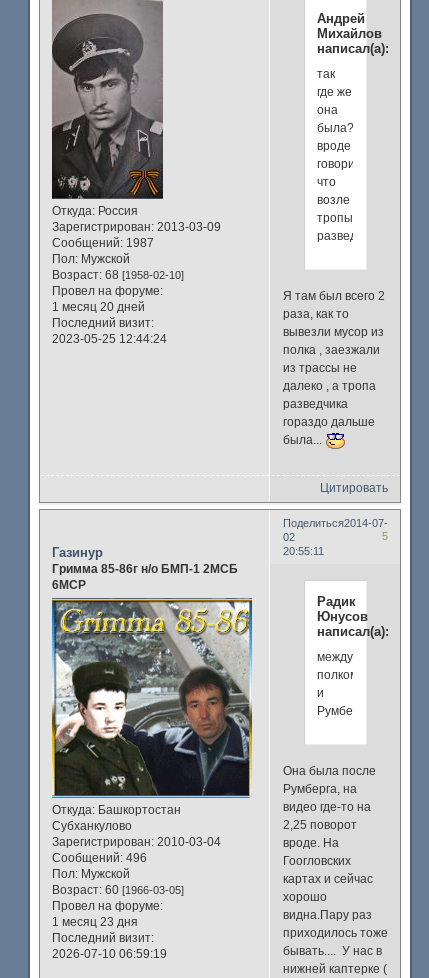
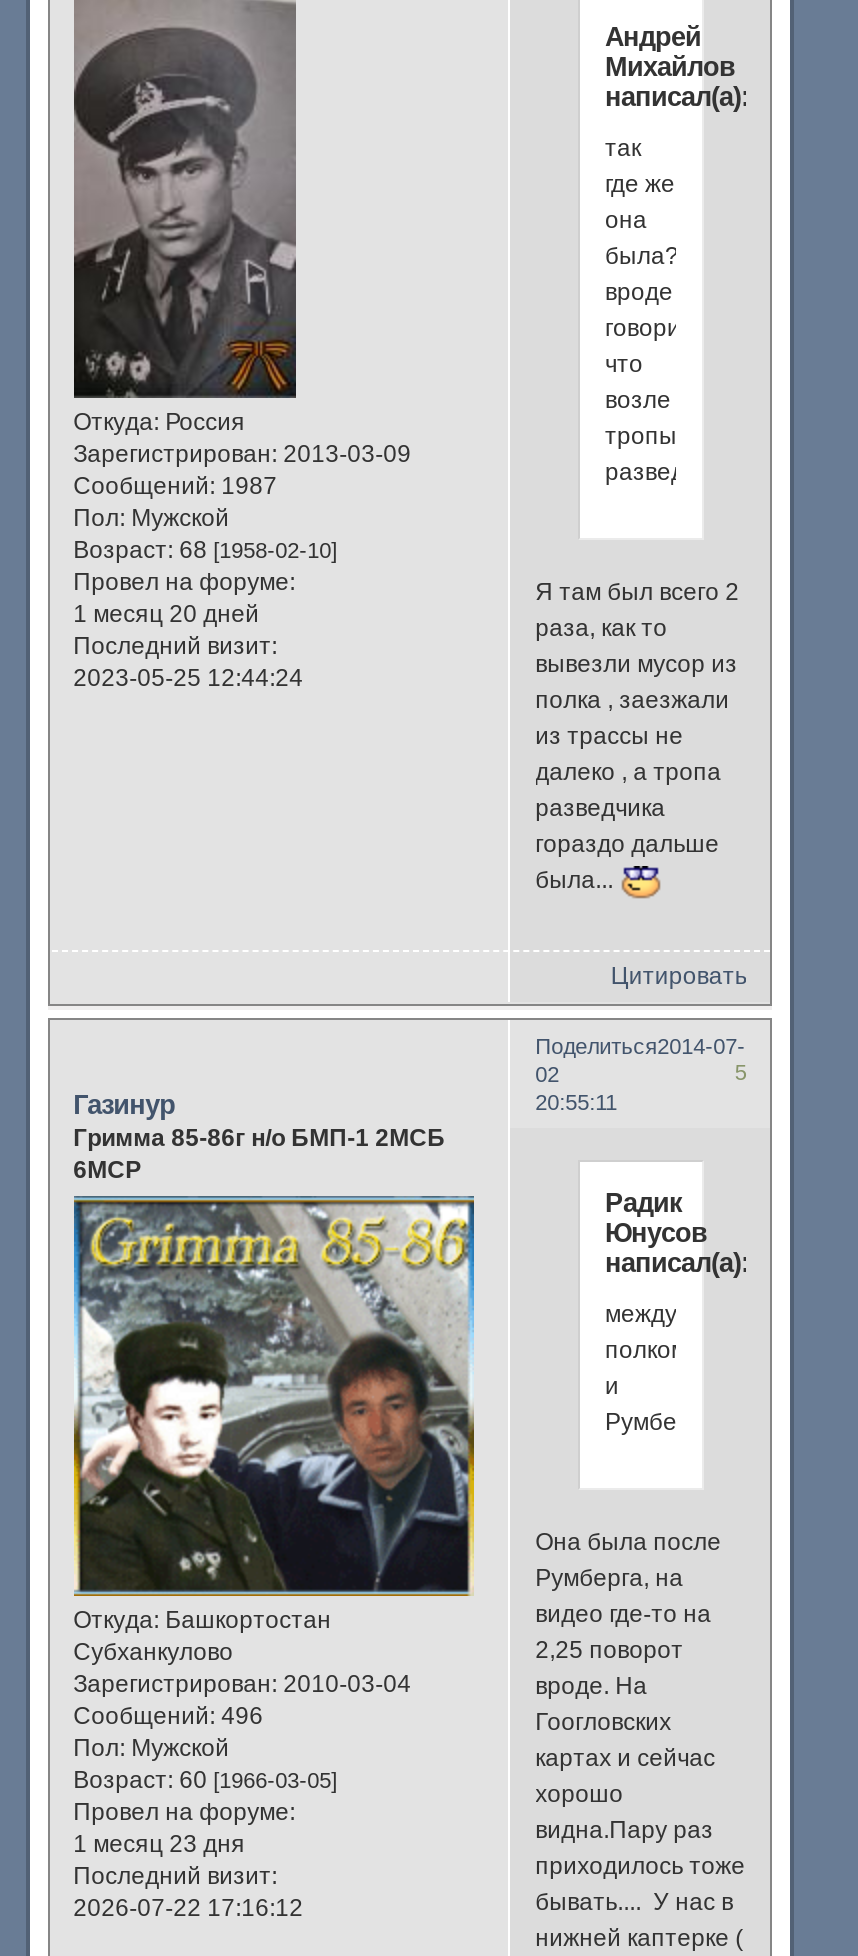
- 2026-07-10 06:59:19
+ 2026-07-22 17:16:12
